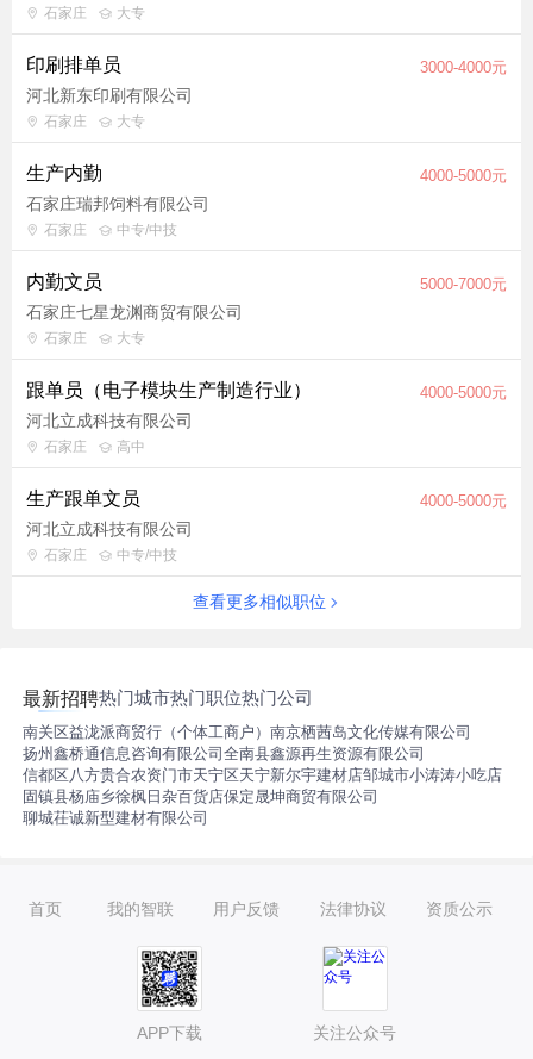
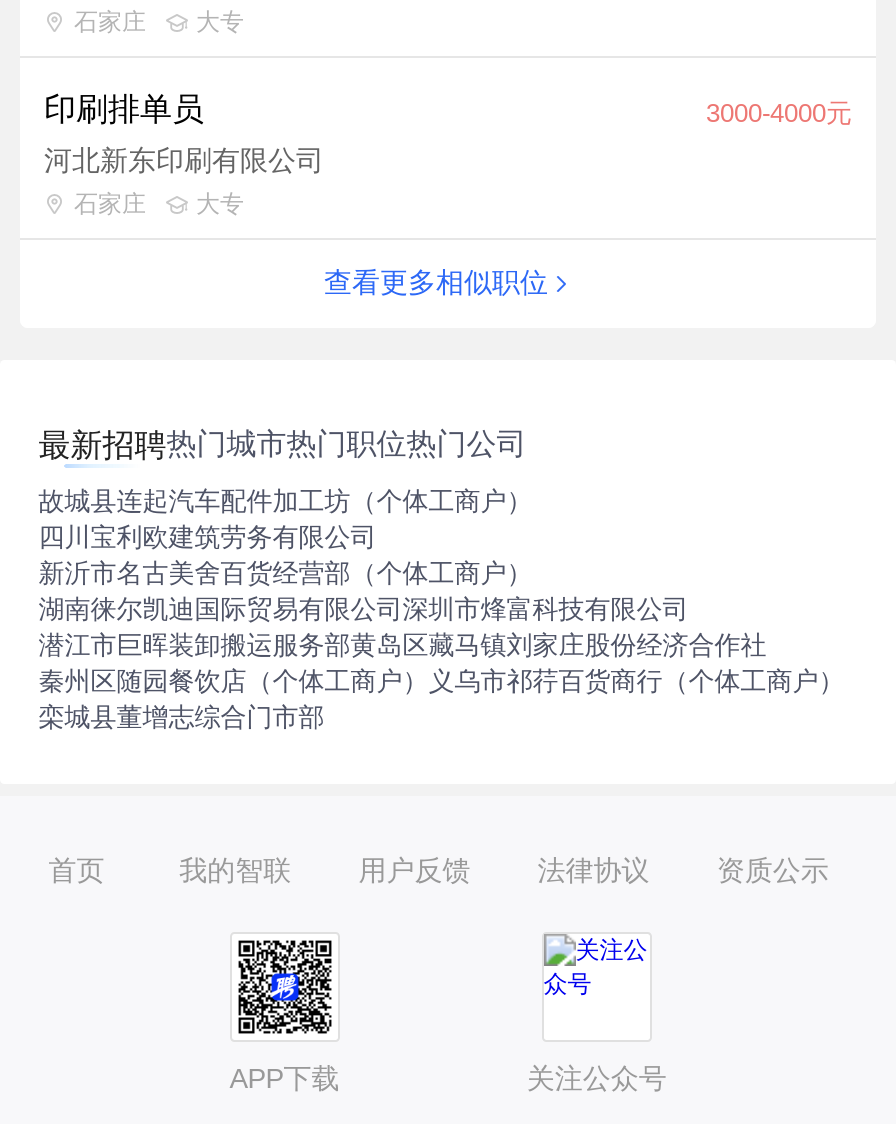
- 生产内勤
- 4000-5000元
- 石家庄瑞邦饲料有限公司
- 石家庄
- 中专/中技
- 内勤文员
- 5000-7000元
- 石家庄七星龙渊商贸有限公司
- 石家庄
- 大专
- 跟单员（电子模块生产制造行业）
- 4000-5000元
- 河北立成科技有限公司
- 石家庄
- 高中
- 生产跟单文员
- 4000-5000元
- 河北立成科技有限公司
- 石家庄
- 中专/中技

moved up: 查看更多相似职位 | 最新招聘热门城市热门职位热门公司

- 南关区益泷派商贸行（个体工商户）南京栖茜岛文化传媒有限公司
- 扬州鑫桥通信息咨询有限公司全南县鑫源再生资源有限公司
- 信都区八方贵合农资门市天宁区天宁新尔宇建材店邹城市小涛涛小吃店
- 固镇县杨庙乡徐枫日杂百货店保定晟坤商贸有限公司
- 聊城茌诚新型建材有限公司
+ 故城县连起汽车配件加工坊（个体工商户）
+ 四川宝利欧建筑劳务有限公司
+ 新沂市名古美舍百货经营部（个体工商户）
+ 湖南徕尔凯迪国际贸易有限公司深圳市烽富科技有限公司
+ 潜江市巨晖装卸搬运服务部黄岛区藏马镇刘家庄股份经济合作社
+ 秦州区随园餐饮店（个体工商户）义乌市祁荇百货商行（个体工商户）
+ 栾城县董增志综合门市部
